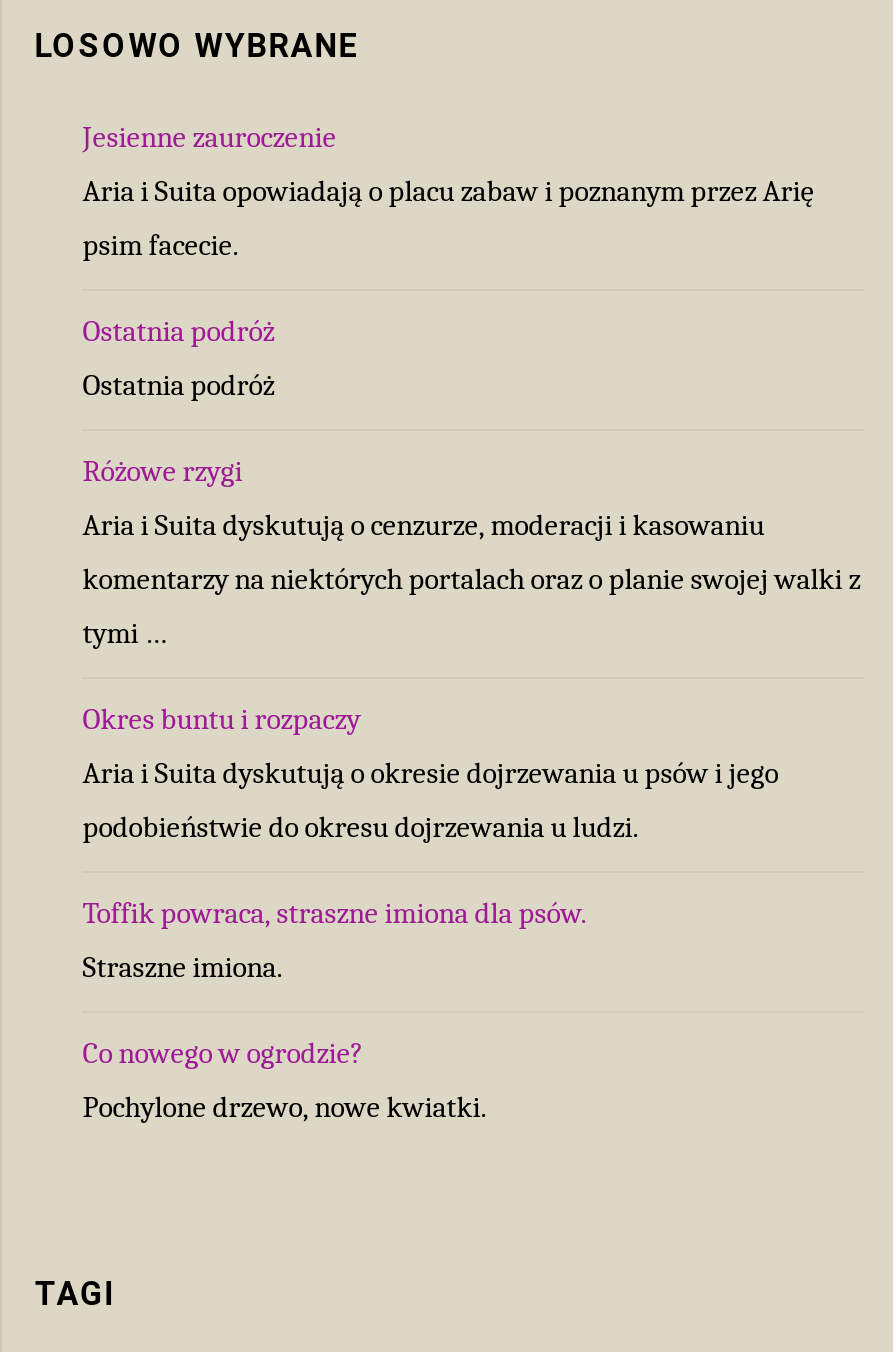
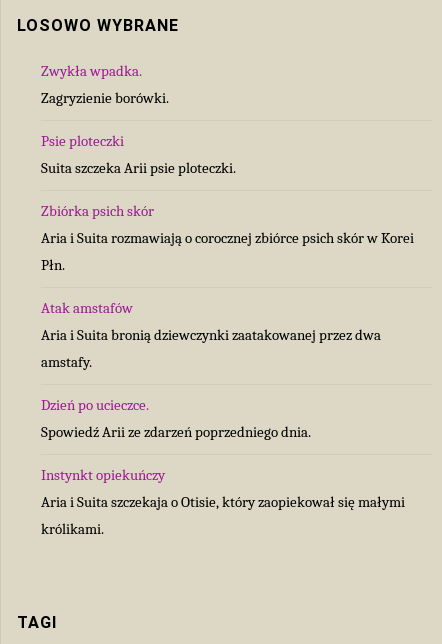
- Jesienne zauroczenie
- Aria i Suita opowiadają o placu zabaw i poznanym przez Arię
- psim facecie.
- Ostatnia podróż
- Ostatnia podróż
- Różowe rzygi
- Aria i Suita dyskutują o cenzurze, moderacji i kasowaniu
- komentarzy na niektórych portalach oraz o planie swojej walki z
- tymi …
- Okres buntu i rozpaczy
- Aria i Suita dyskutują o okresie dojrzewania u psów i jego
- podobieństwie do okresu dojrzewania u ludzi.
- Toffik powraca, straszne imiona dla psów.
- Straszne imiona.
- Co nowego w ogrodzie?
- Pochylone drzewo, nowe kwiatki.
+ Zwykła wpadka.
+ Zagryzienie borówki.
+ Psie ploteczki
+ Suita szczeka Arii psie ploteczki.
+ Zbiórka psich skór
+ Aria i Suita rozmawiają o corocznej zbiórce psich skór w Korei
+ Płn.
+ Atak amstafów
+ Aria i Suita bronią dziewczynki zaatakowanej przez dwa
+ amstafy.
+ Dzień po ucieczce.
+ Spowiedź Arii ze zdarzeń poprzedniego dnia.
+ Instynkt opiekuńczy
+ Aria i Suita szczekaja o Otisie, który zaopiekował się małymi
+ królikami.
